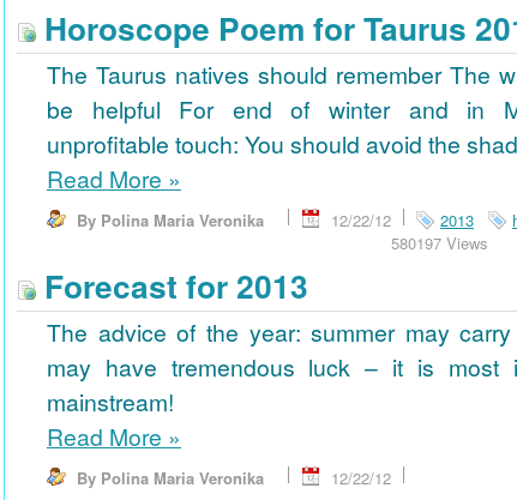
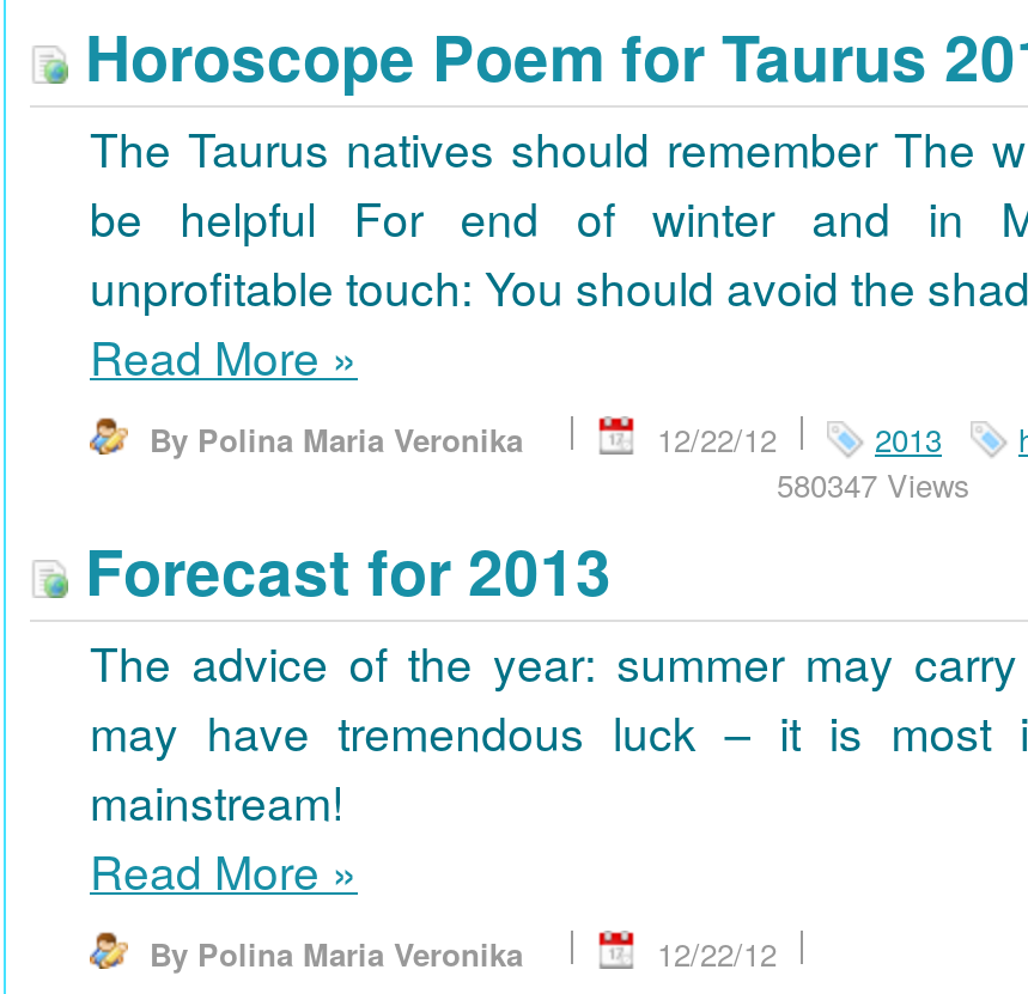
- 580197 Views
+ 580347 Views
